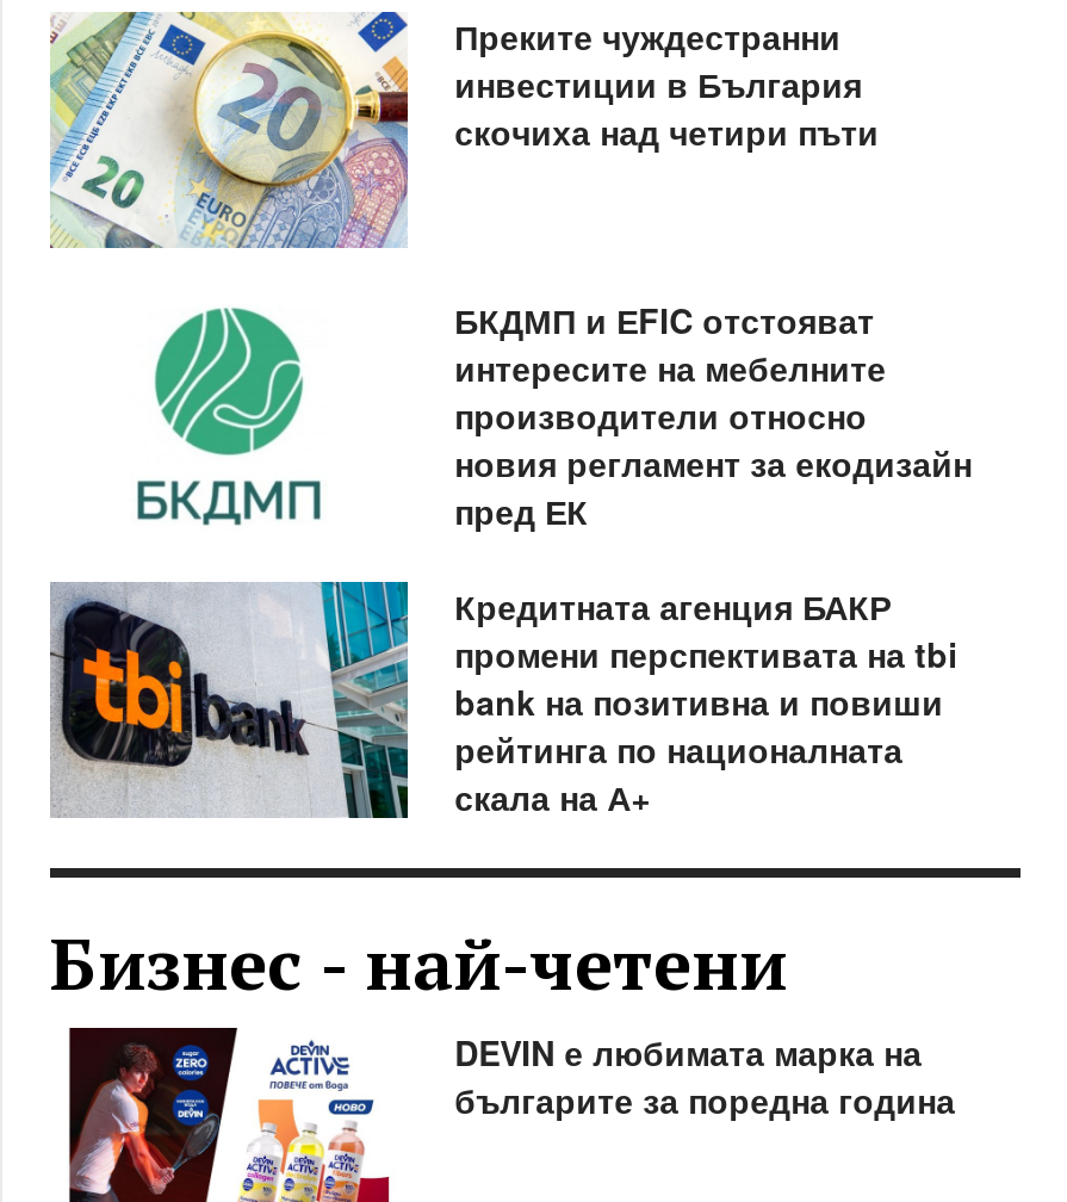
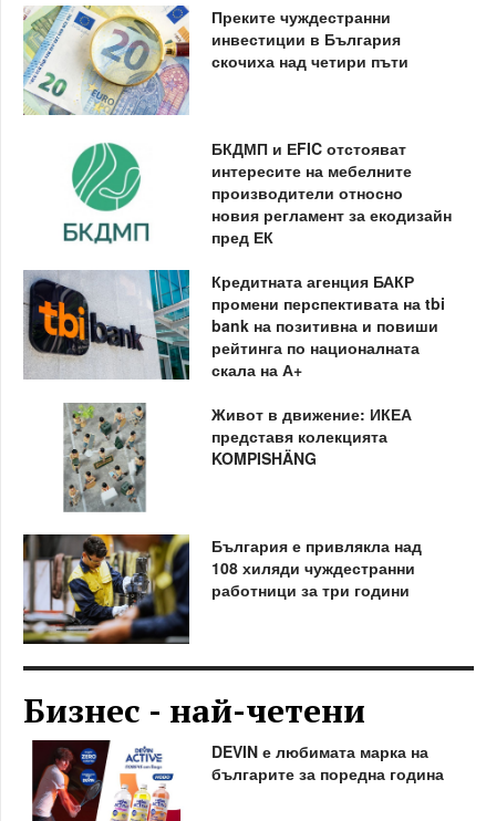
+ [image]
+ България е привлякла над
+ 108 хиляди чуждестранни
+ работници за три години

+ [image]

+ Живот в движение: ИКЕА
+ представя колекцията
+ KOMPISHÄNG
